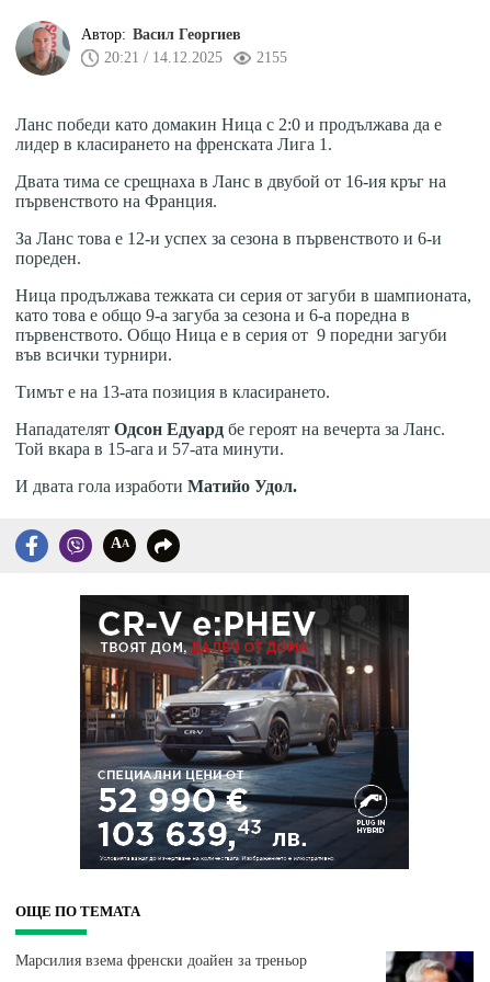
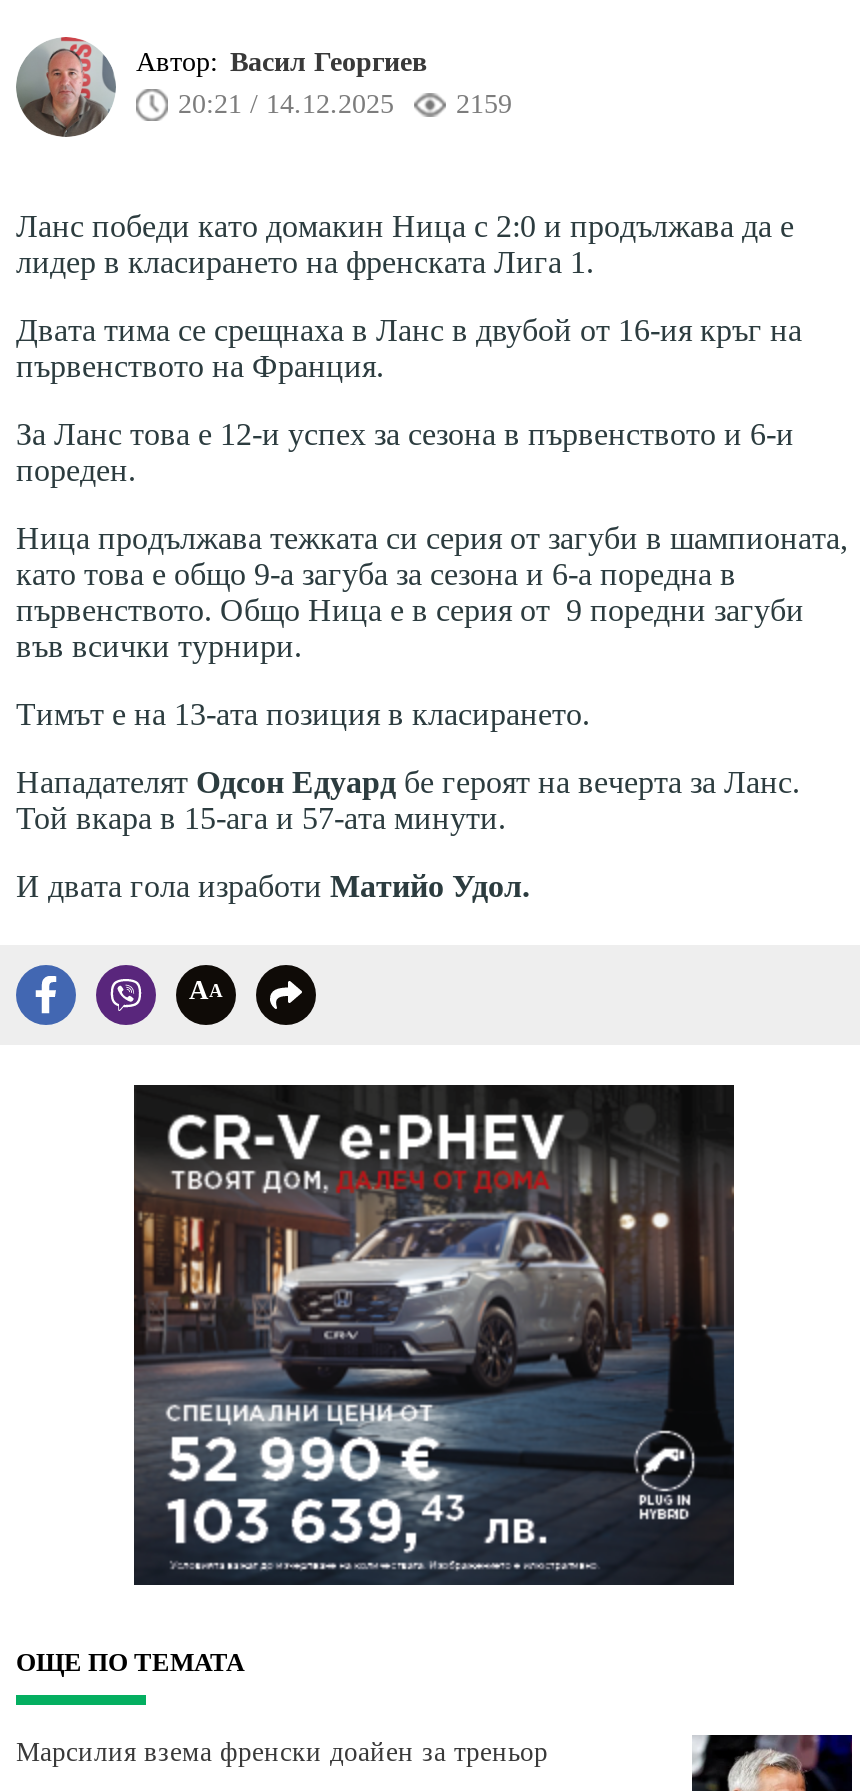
- 2155
+ 2159
